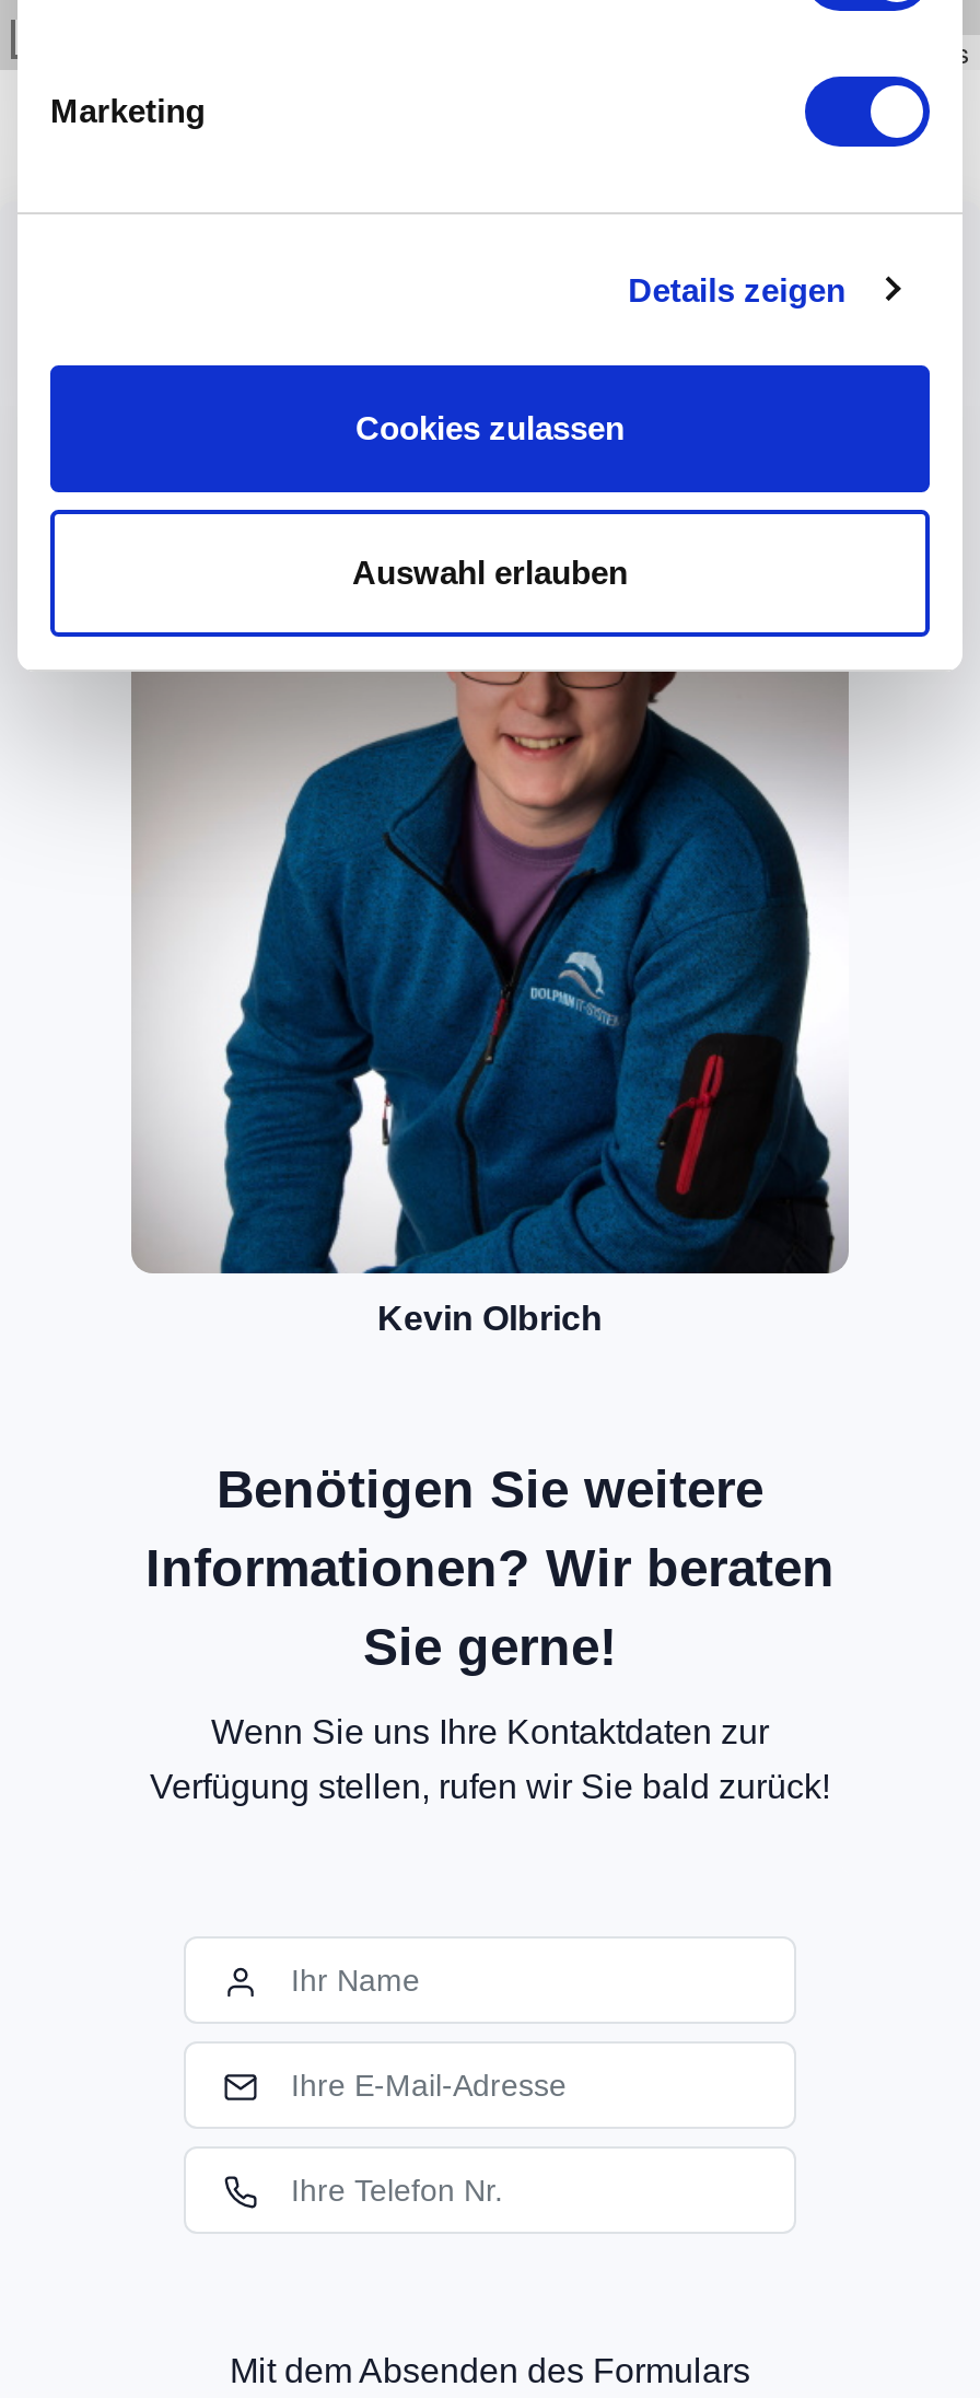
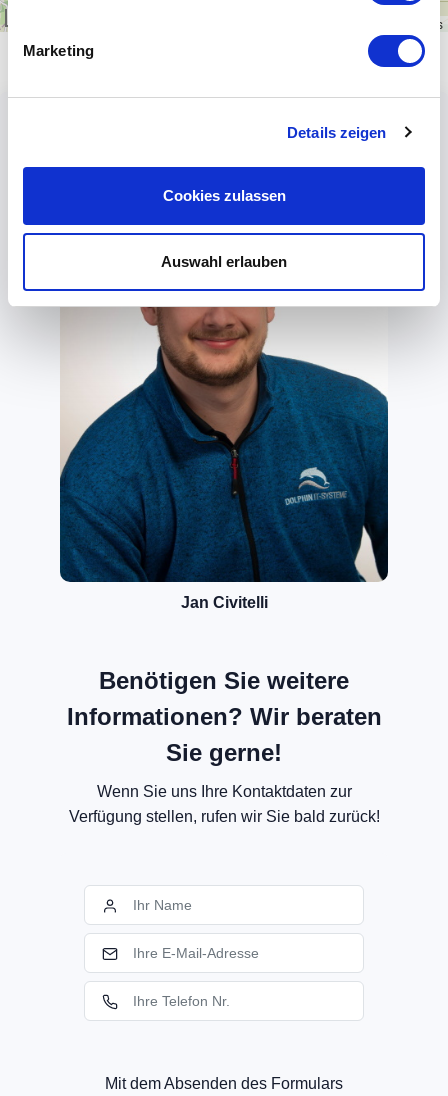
- [image]
- Kevin Olbrich
+ [image]
+ Jan Civitelli
